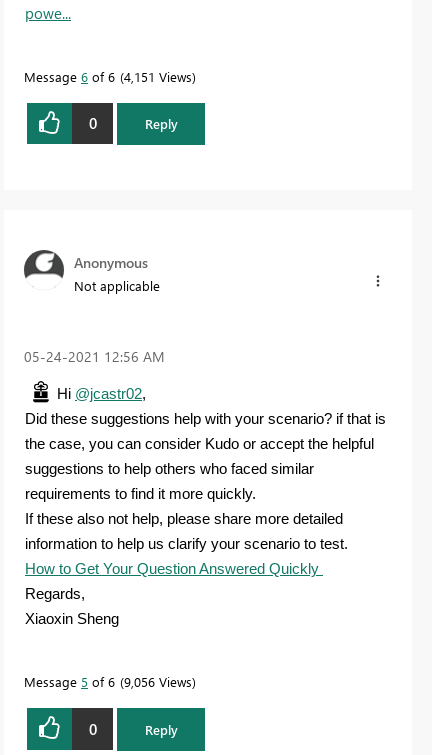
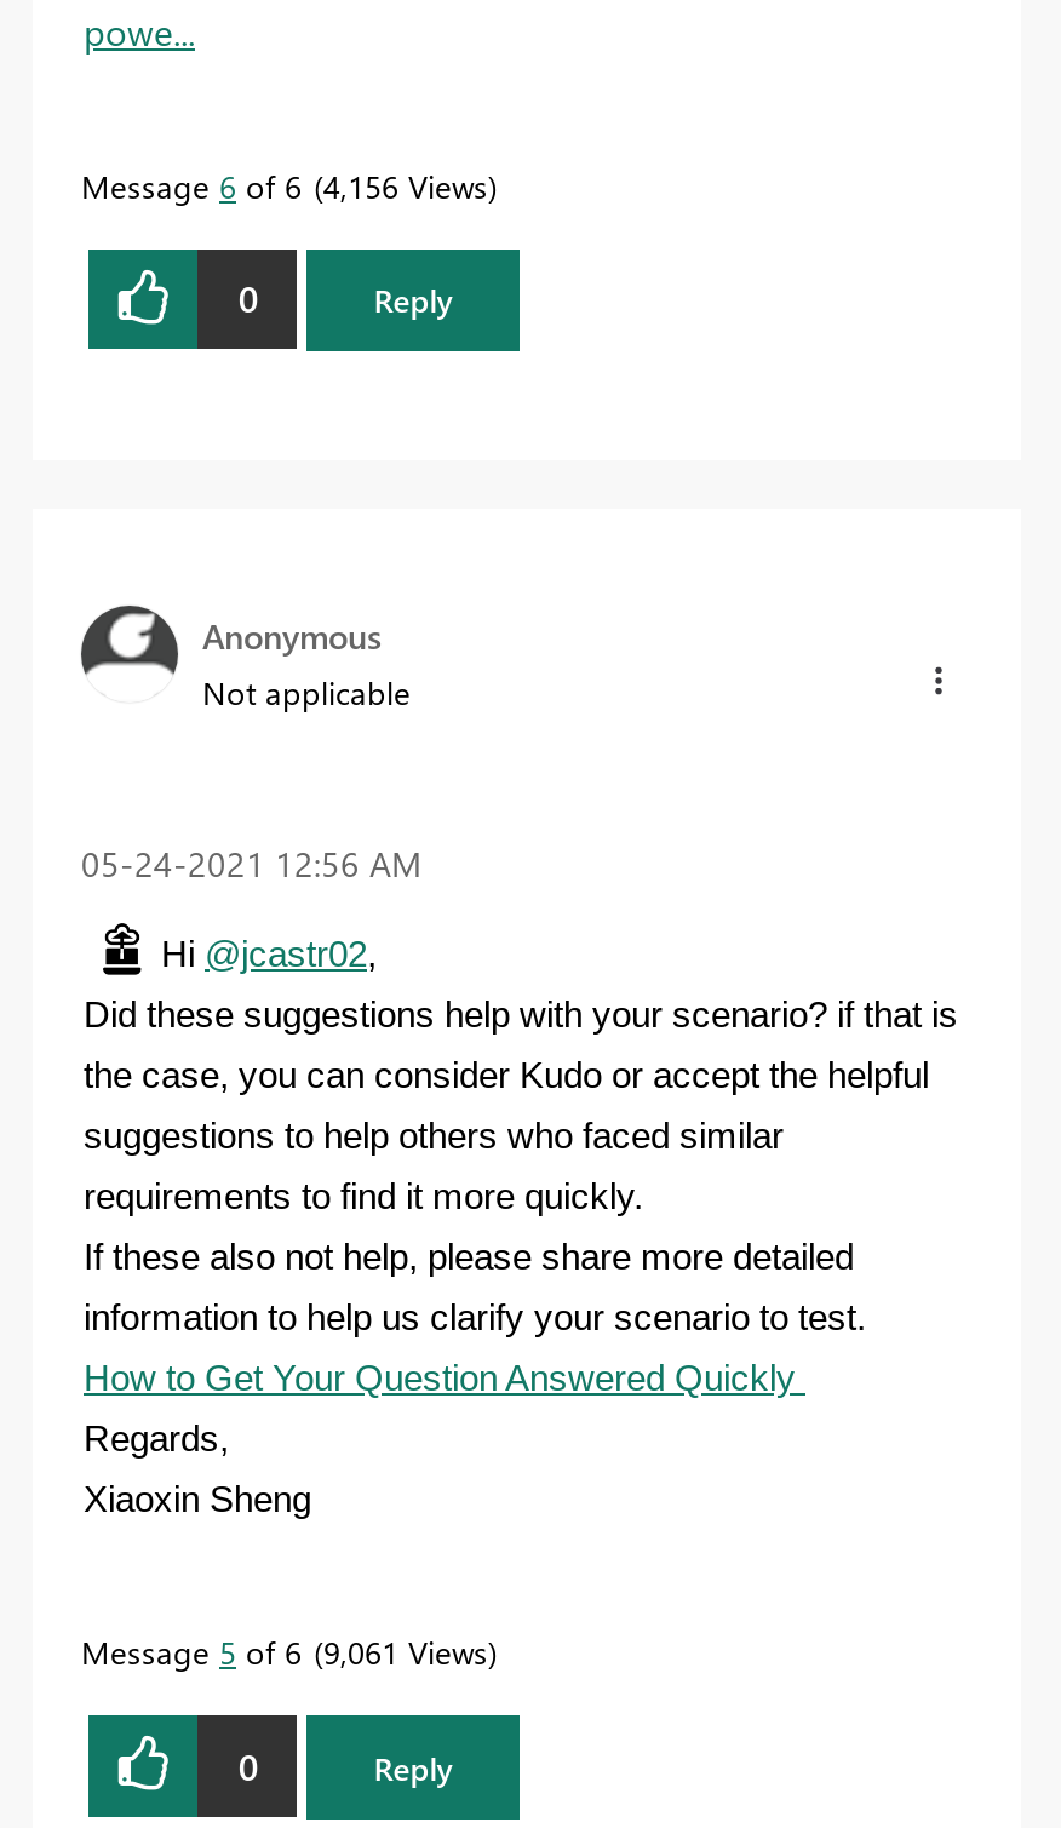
- Message 6 of 6 4,151 Views
+ Message 6 of 6 4,156 Views

- Message 5 of 6 9,056 Views
+ Message 5 of 6 9,061 Views
